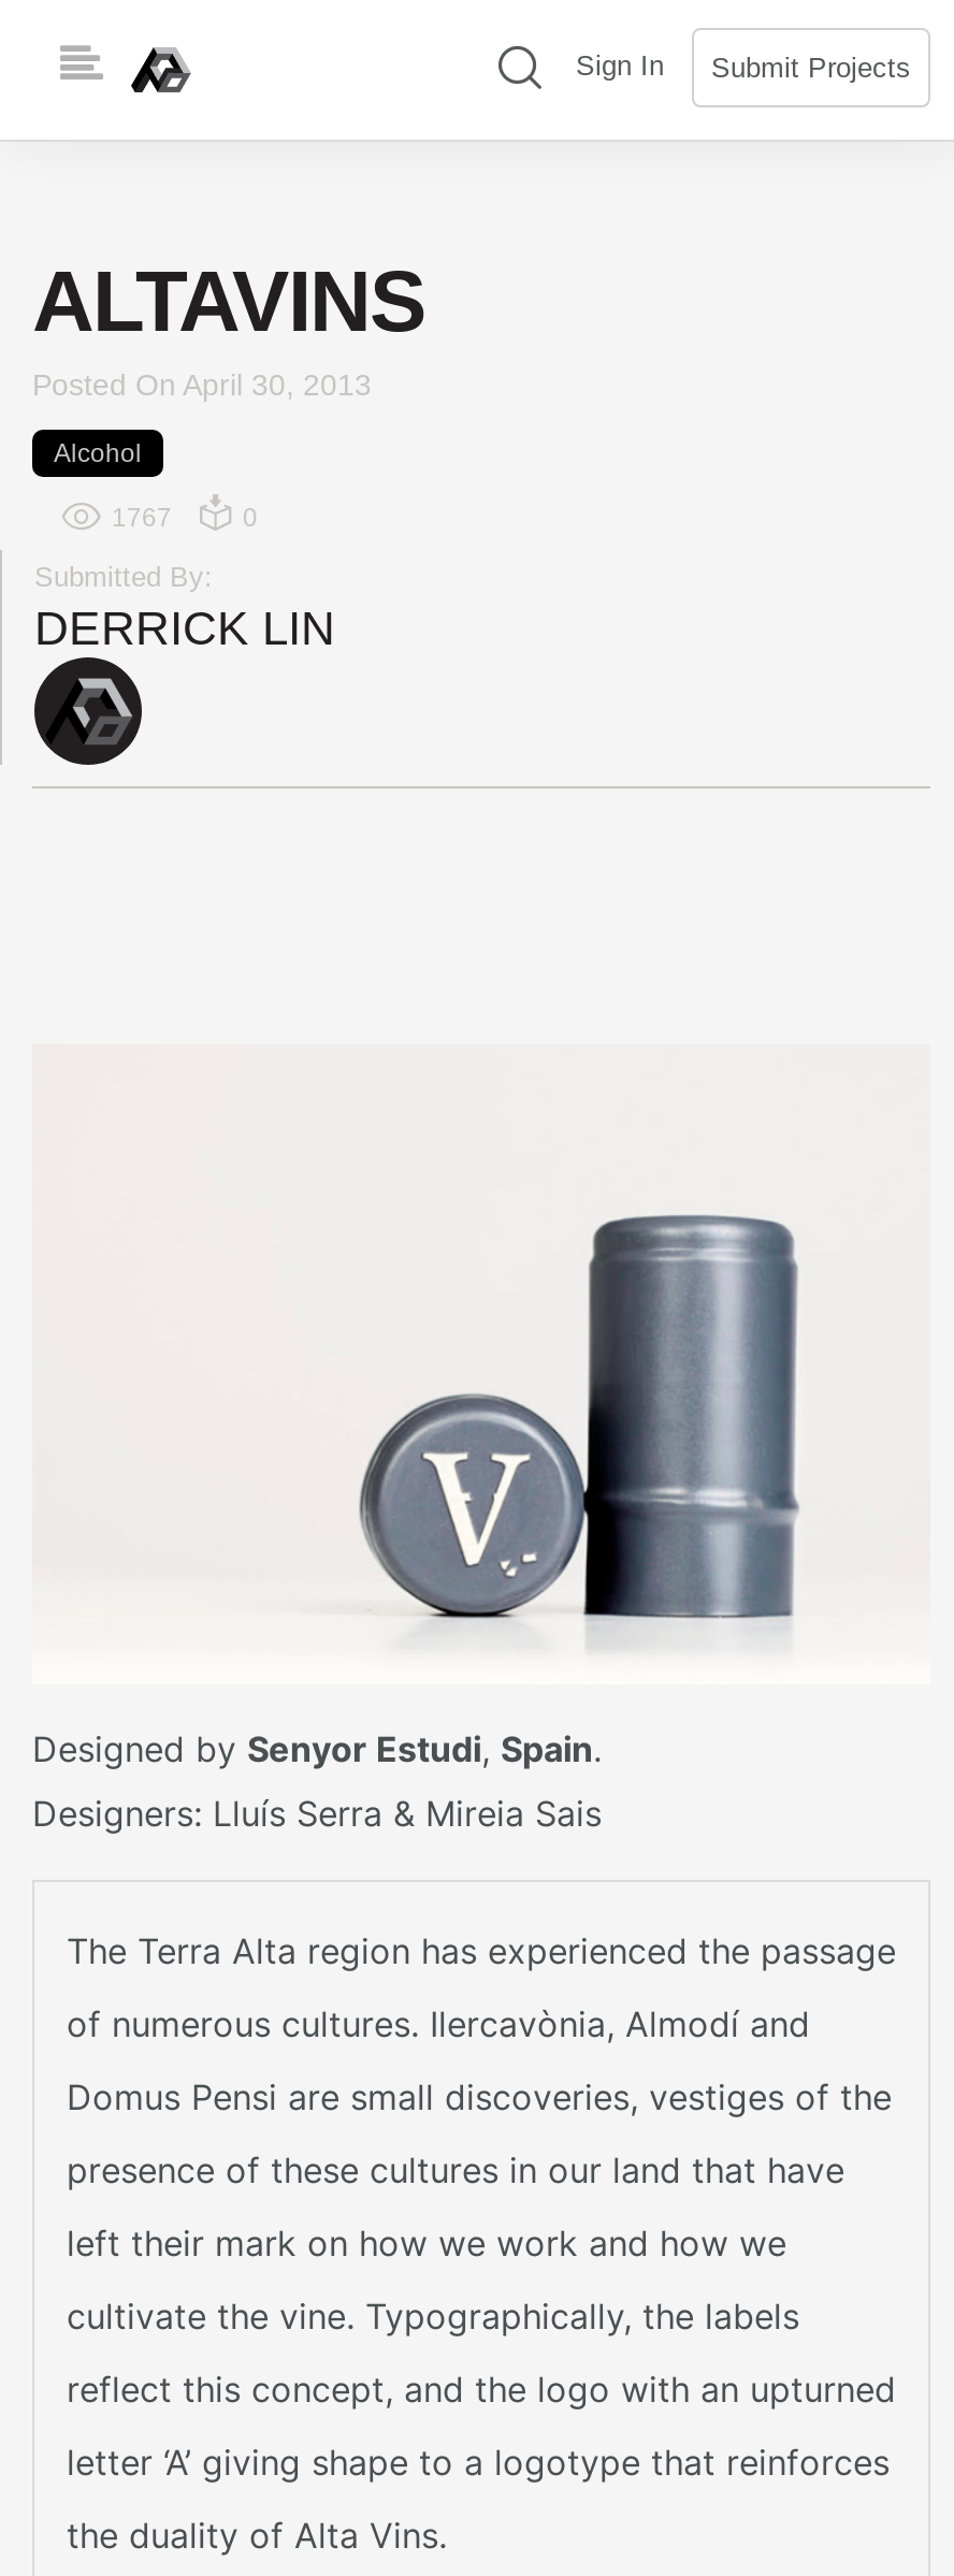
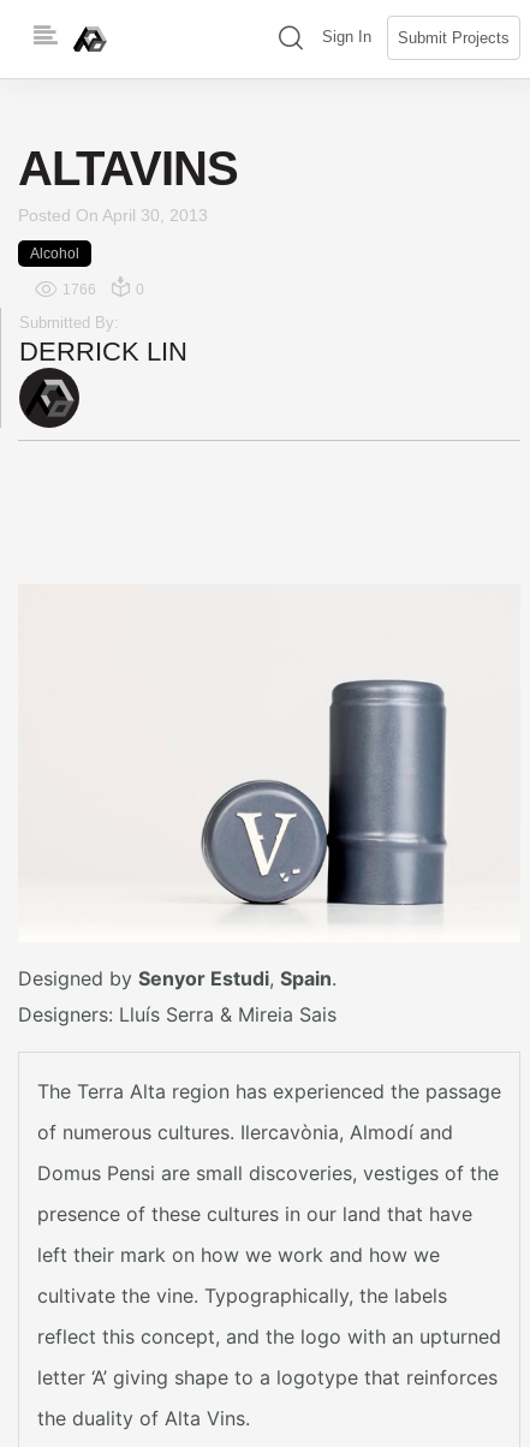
- 1767
+ 1766
